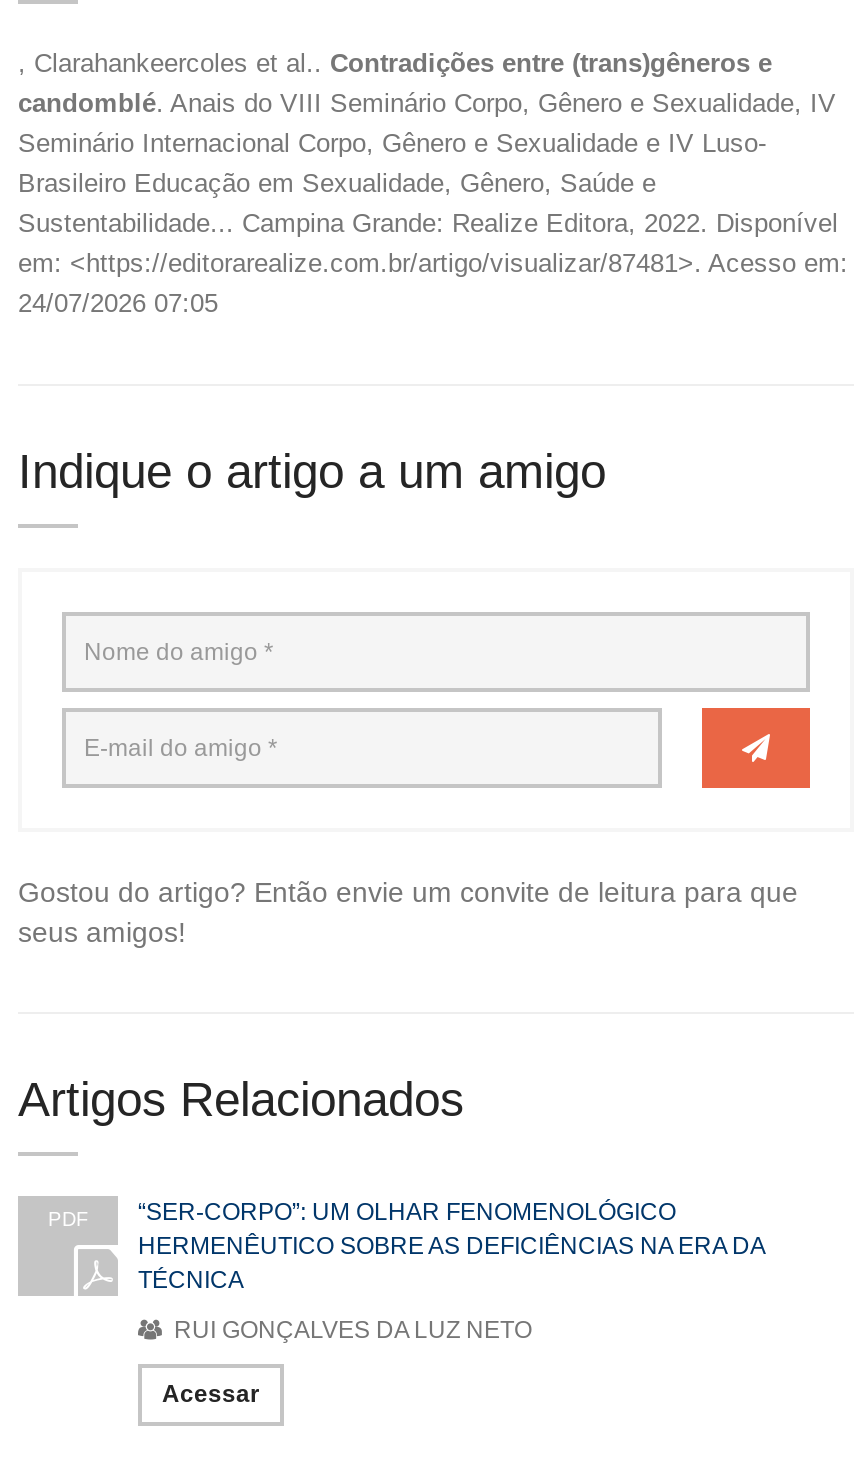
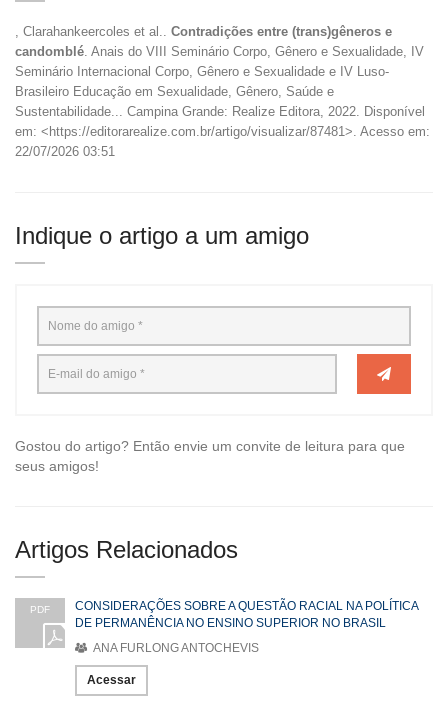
- 24/07/2026 07:05
+ 22/07/2026 03:51

- “SER-CORPO”: UM OLHAR FENOMENOLÓGICO
- HERMENÊUTICO SOBRE AS DEFICIÊNCIAS NA ERA DA
- TÉCNICA
+ CONSIDERAÇÕES SOBRE A QUESTÃO RACIAL NA POLÍTICA
+ DE PERMANÊNCIA NO ENSINO SUPERIOR NO BRASIL

- RUI GONÇALVES DA LUZ NETO
+ ANA FURLONG ANTOCHEVIS
